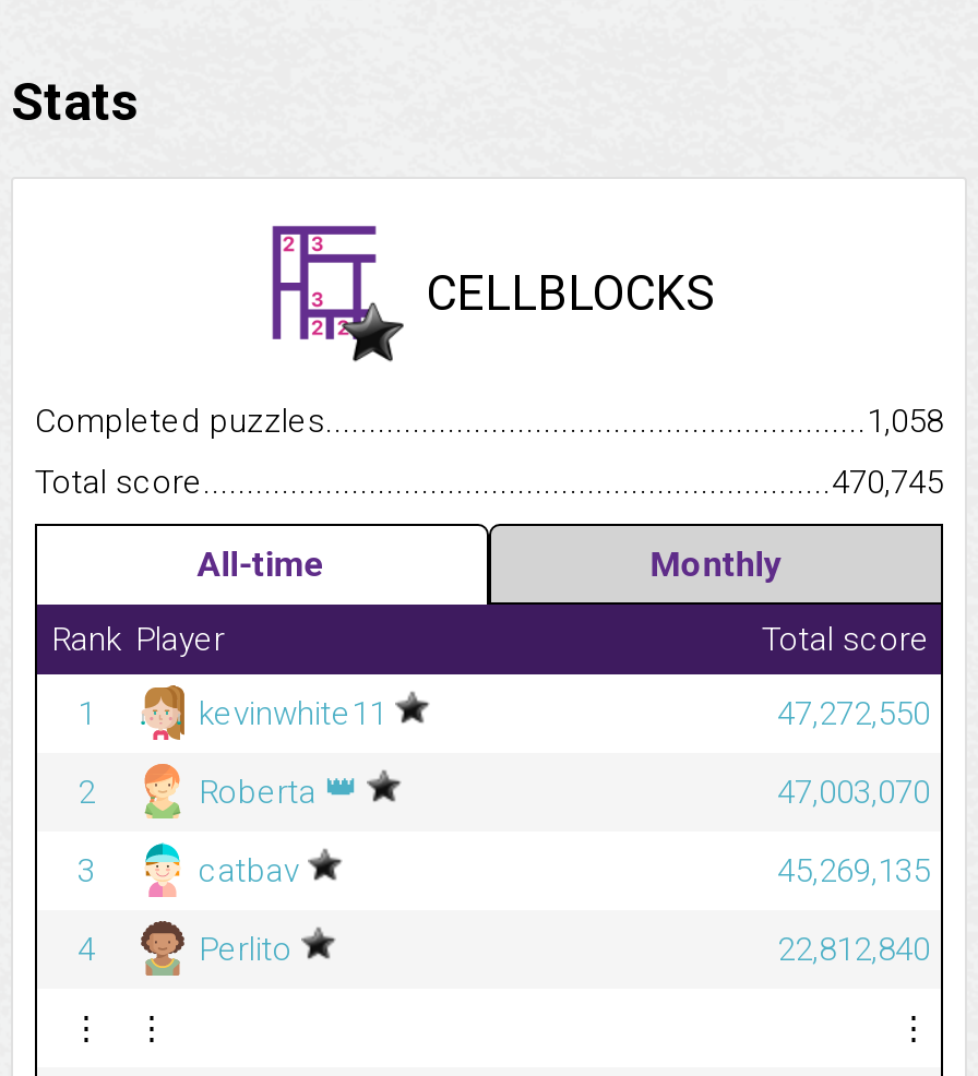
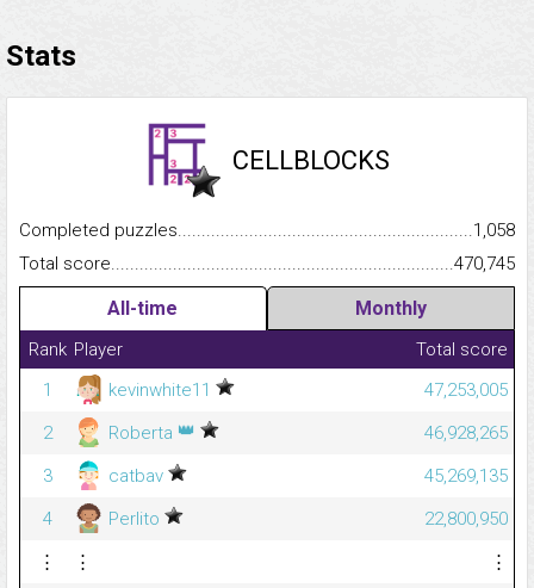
- 47,272,550
+ 47,253,005

- 47,003,070
+ 46,928,265

- 22,812,840
+ 22,800,950
